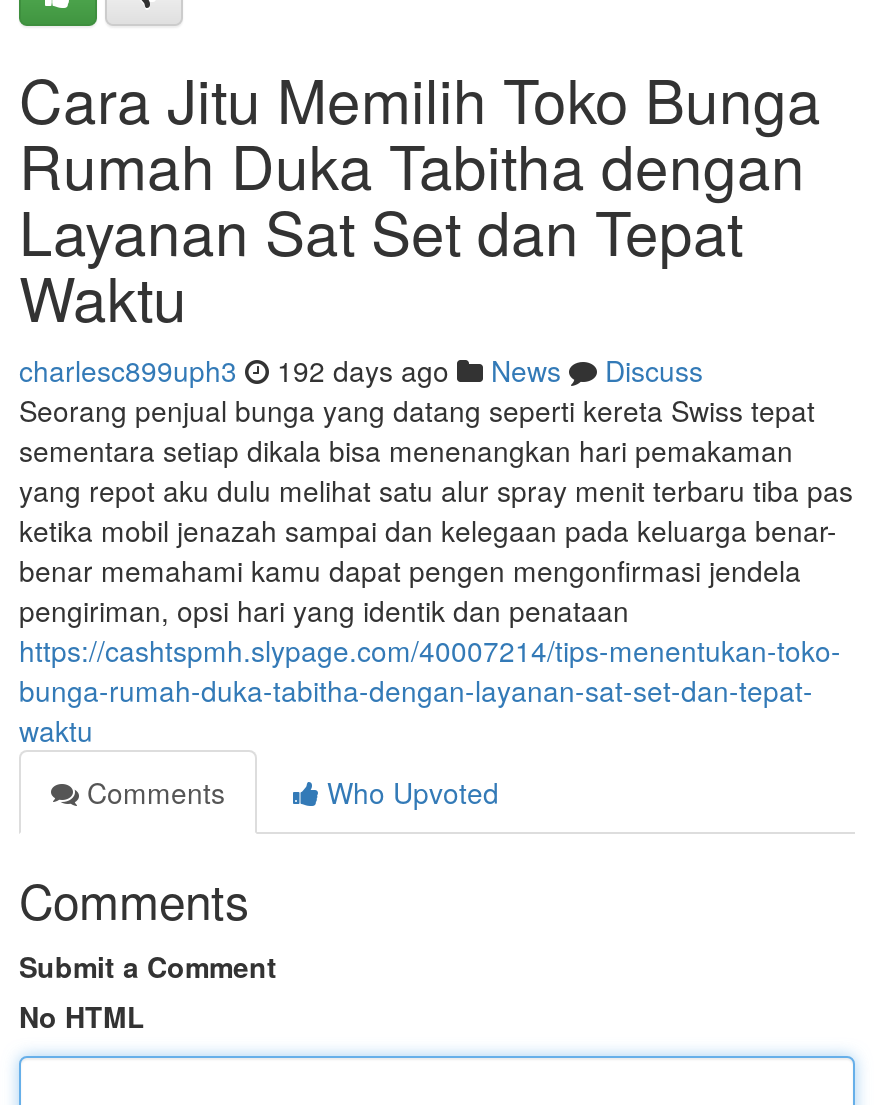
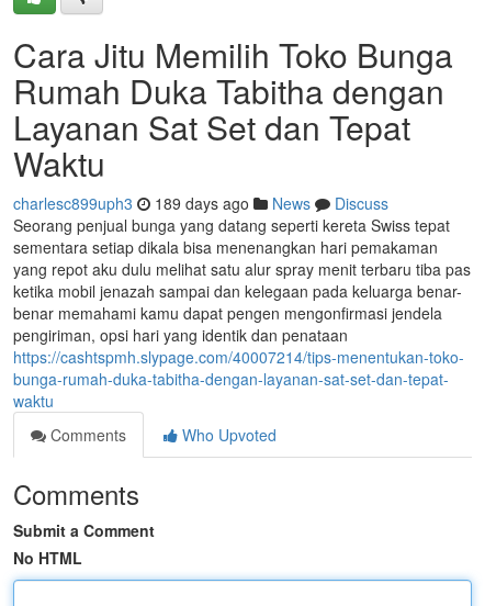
- charlesc899uph3 192 days ago News Discuss
+ charlesc899uph3 189 days ago News Discuss
